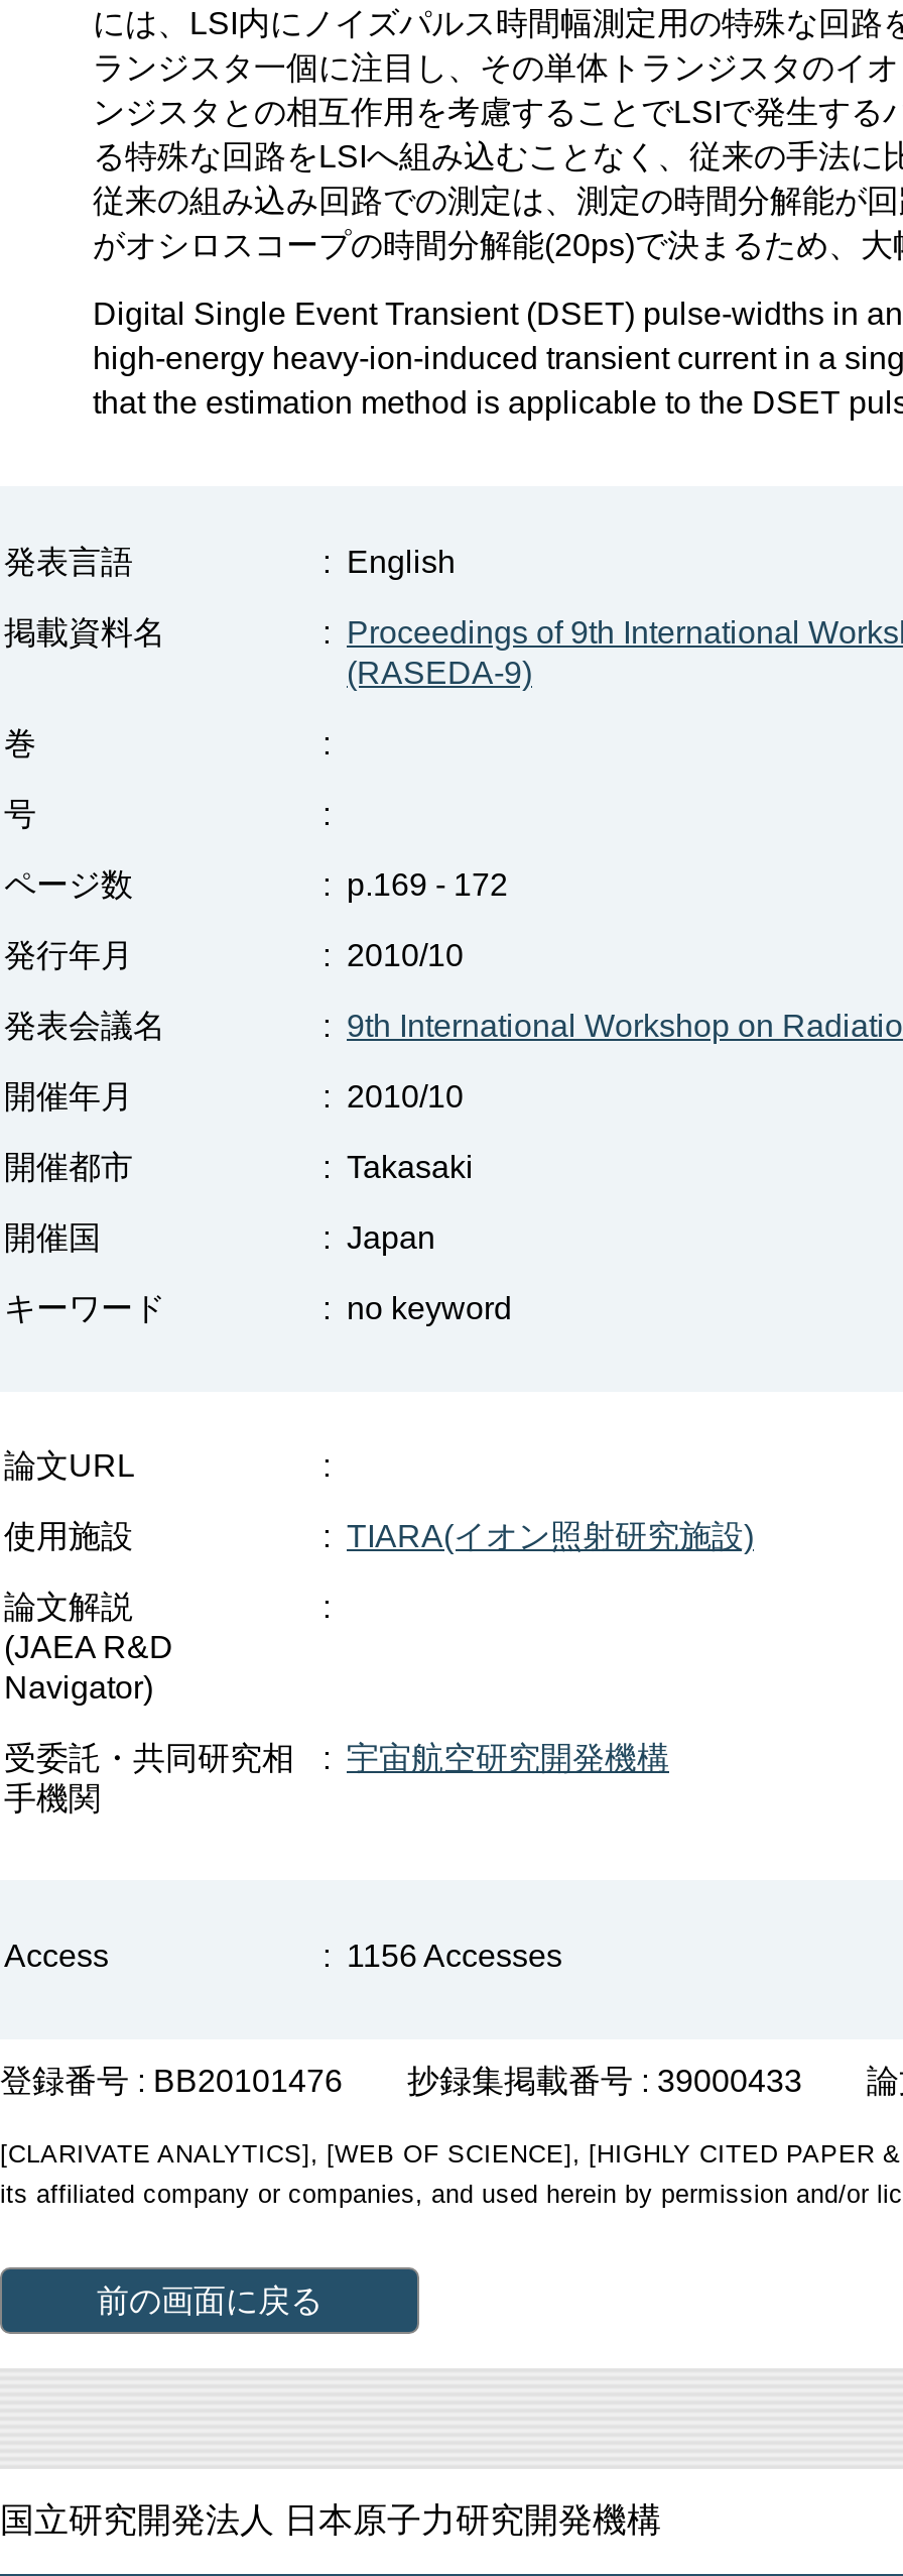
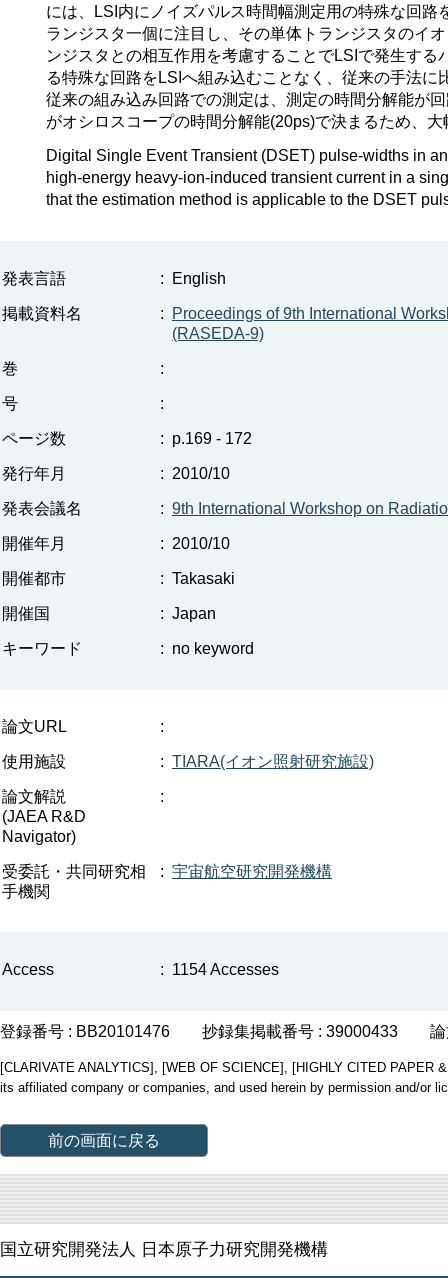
- : 1156 Accesses
+ : 1154 Accesses
